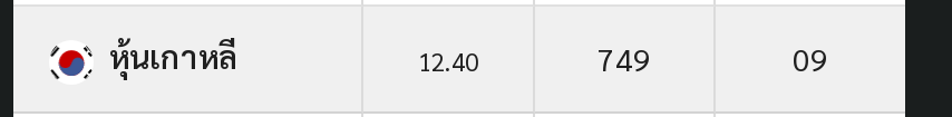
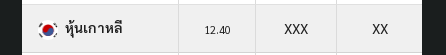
- 749
- 09
+ XXX
+ XX
